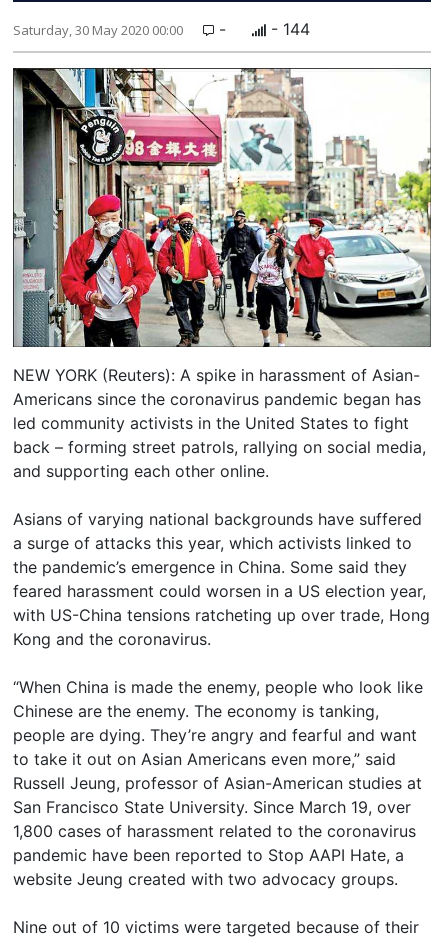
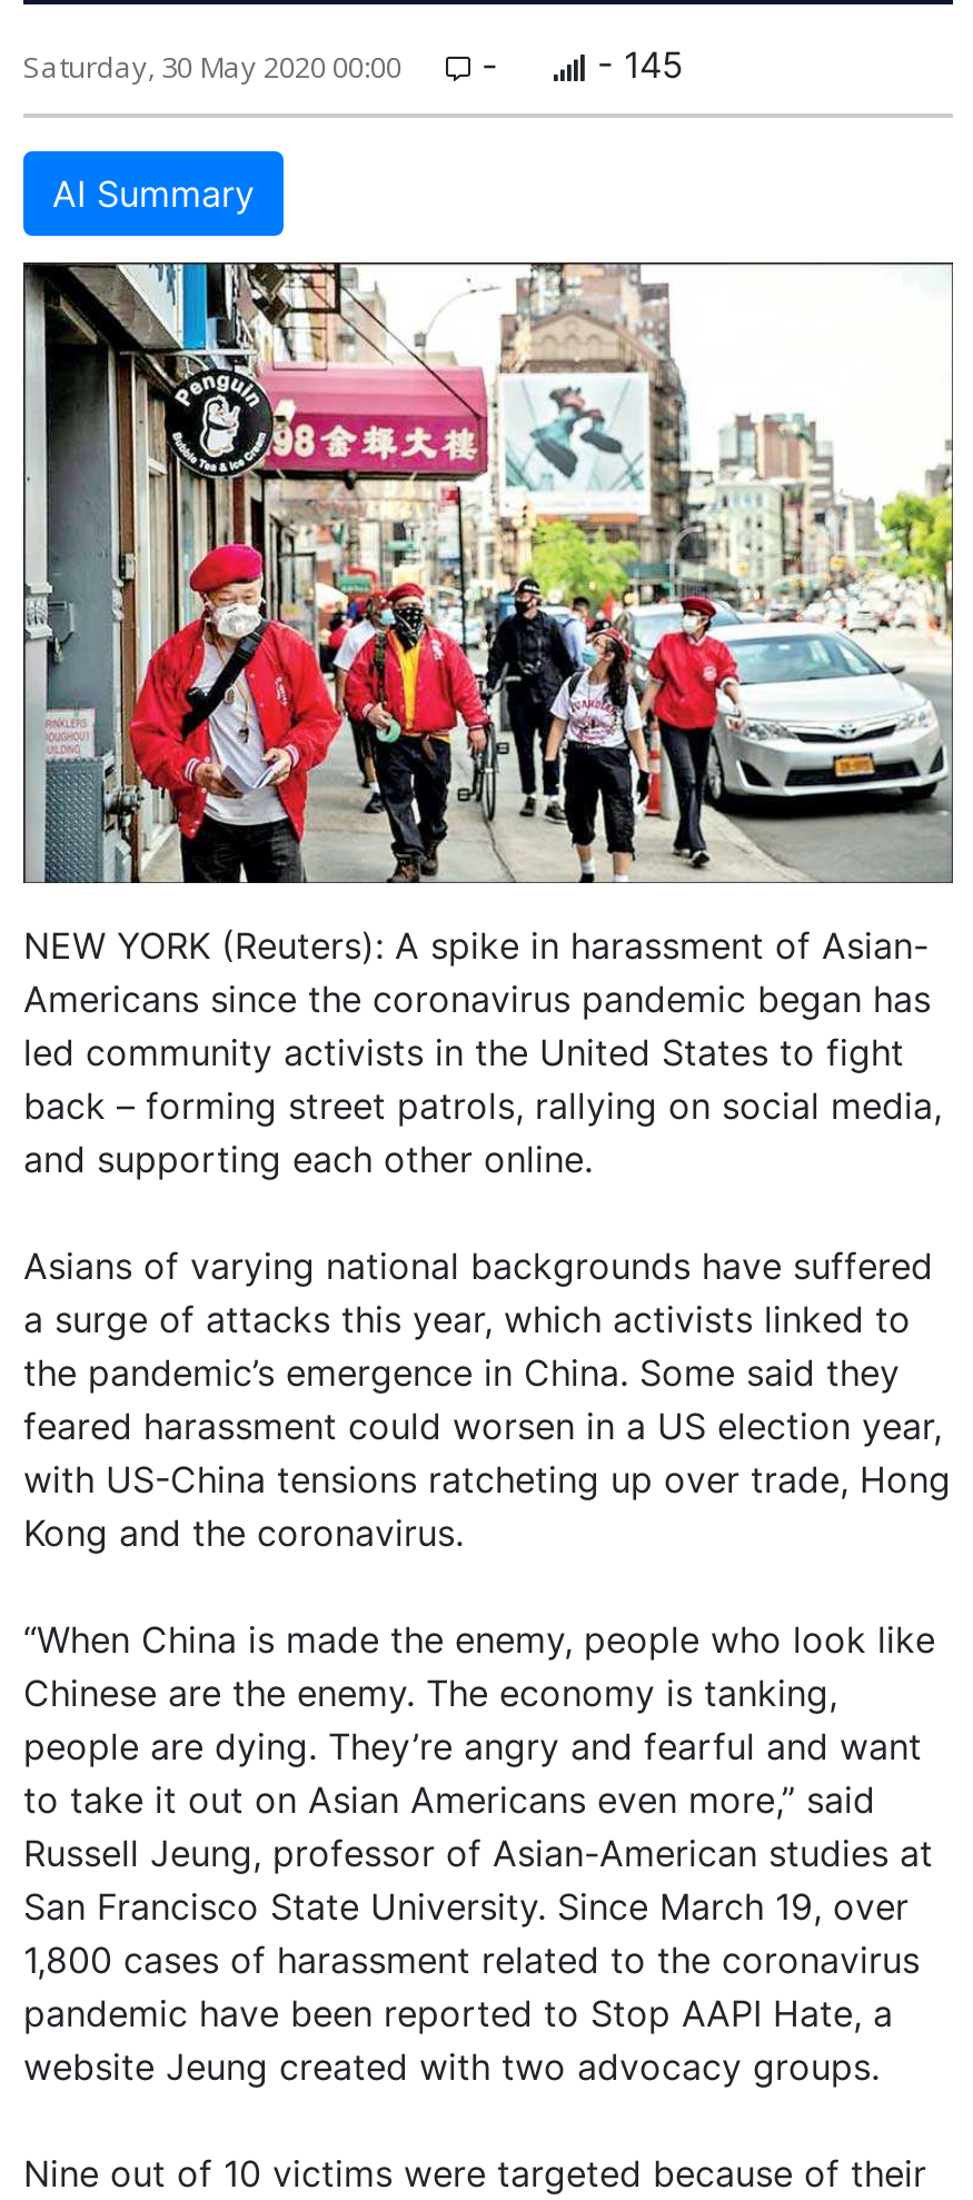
- - 144
+ - 145
+ AI Summary
